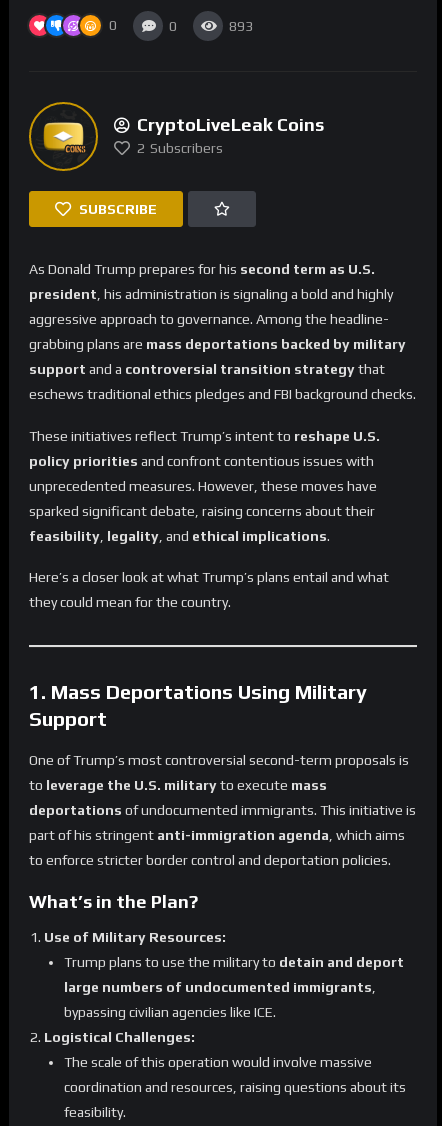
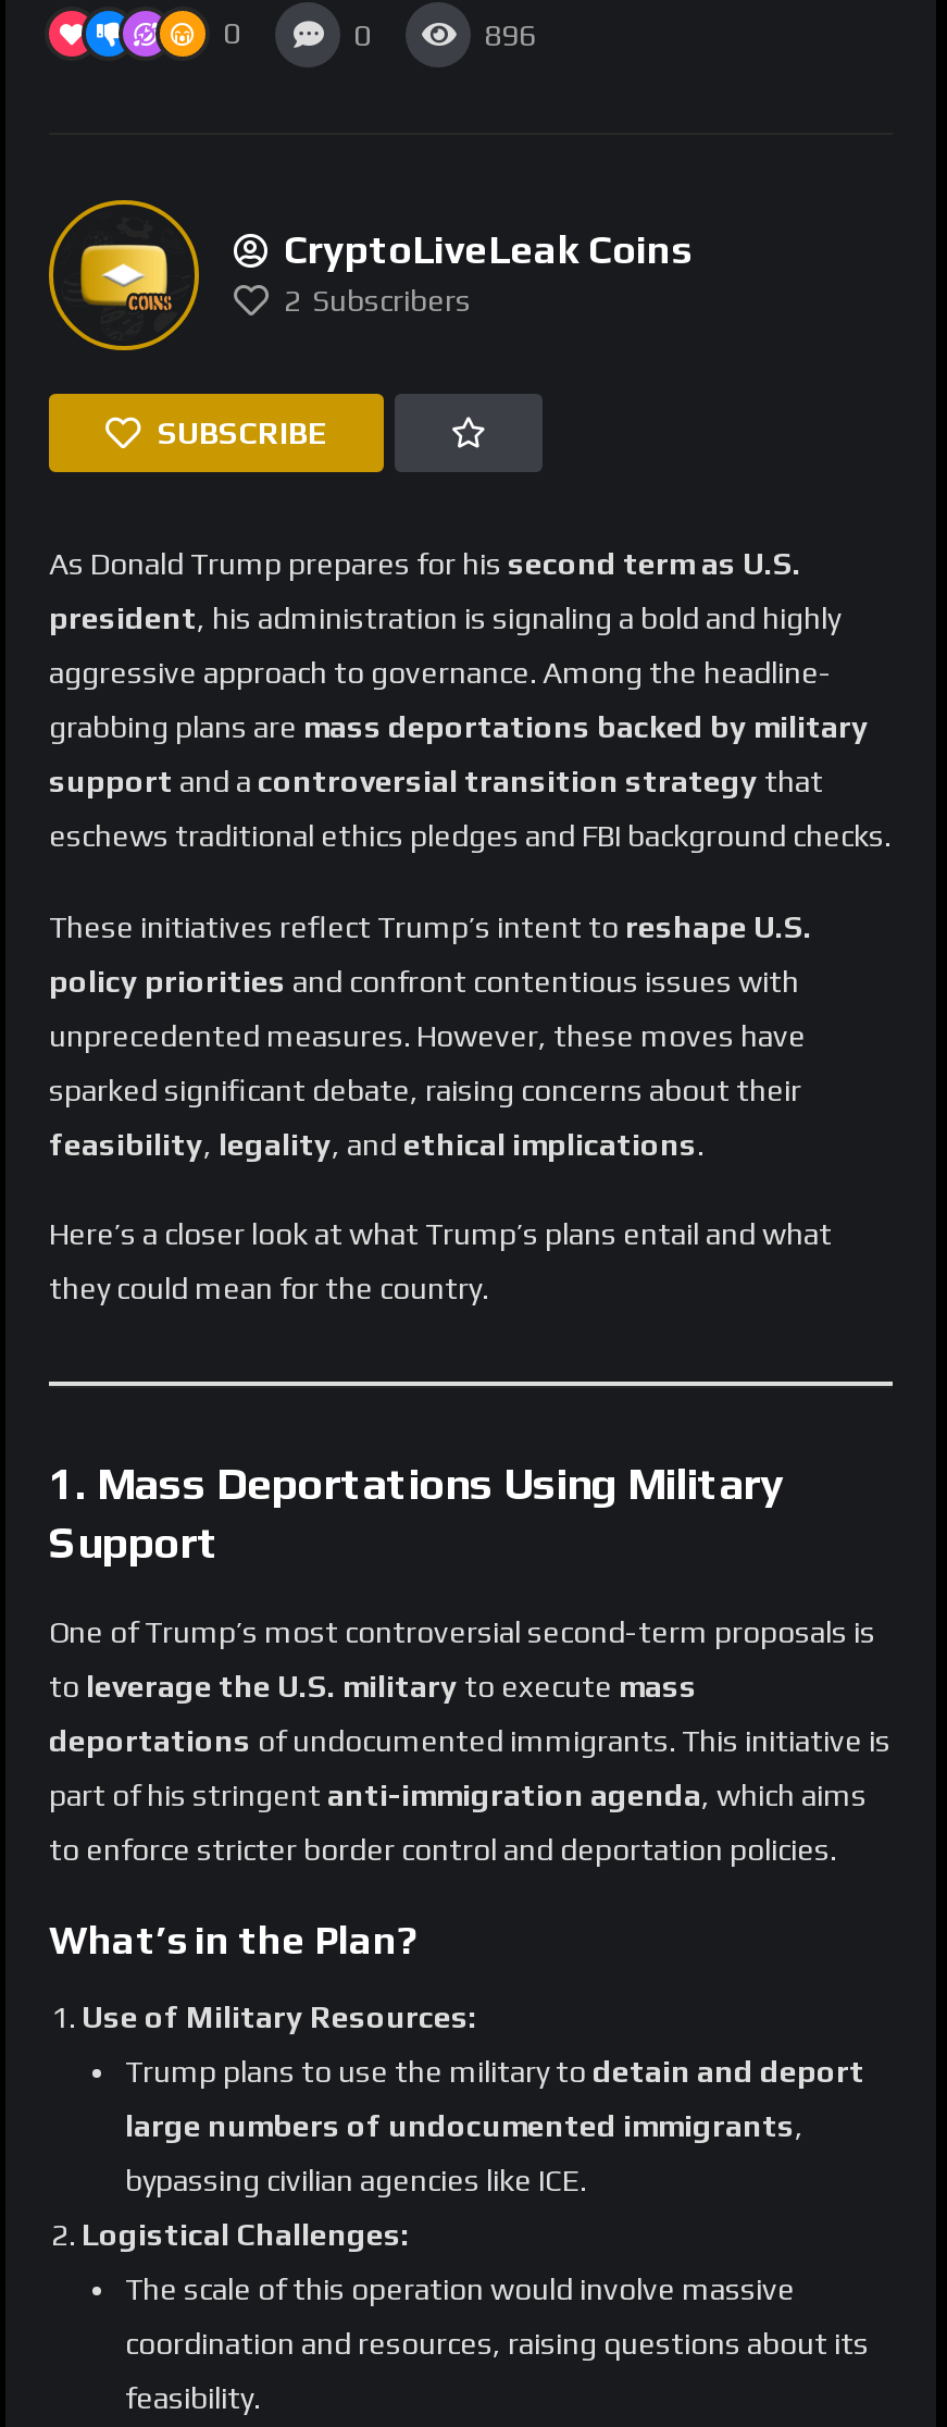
- 893
+ 896
